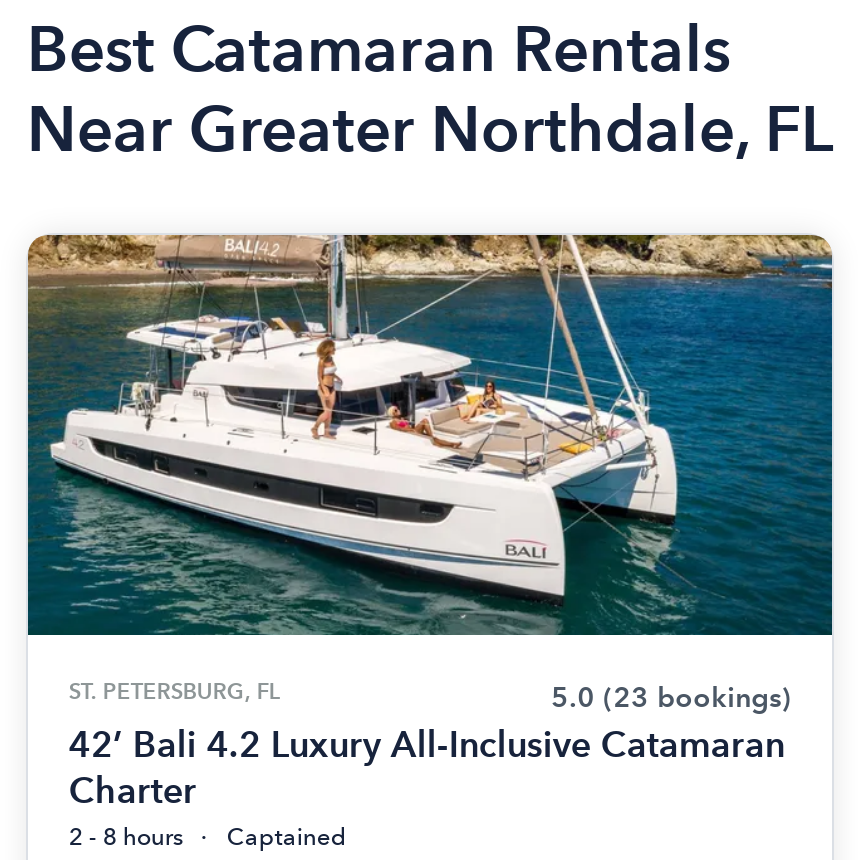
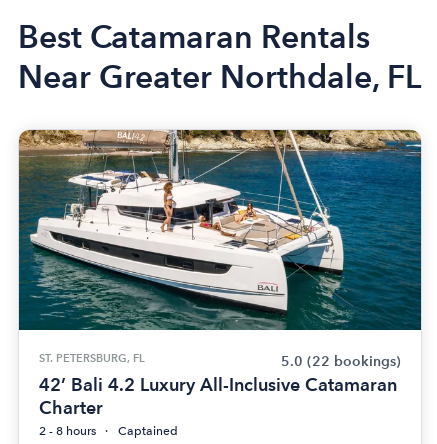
- 5.0 (23 bookings)
+ 5.0 (22 bookings)
